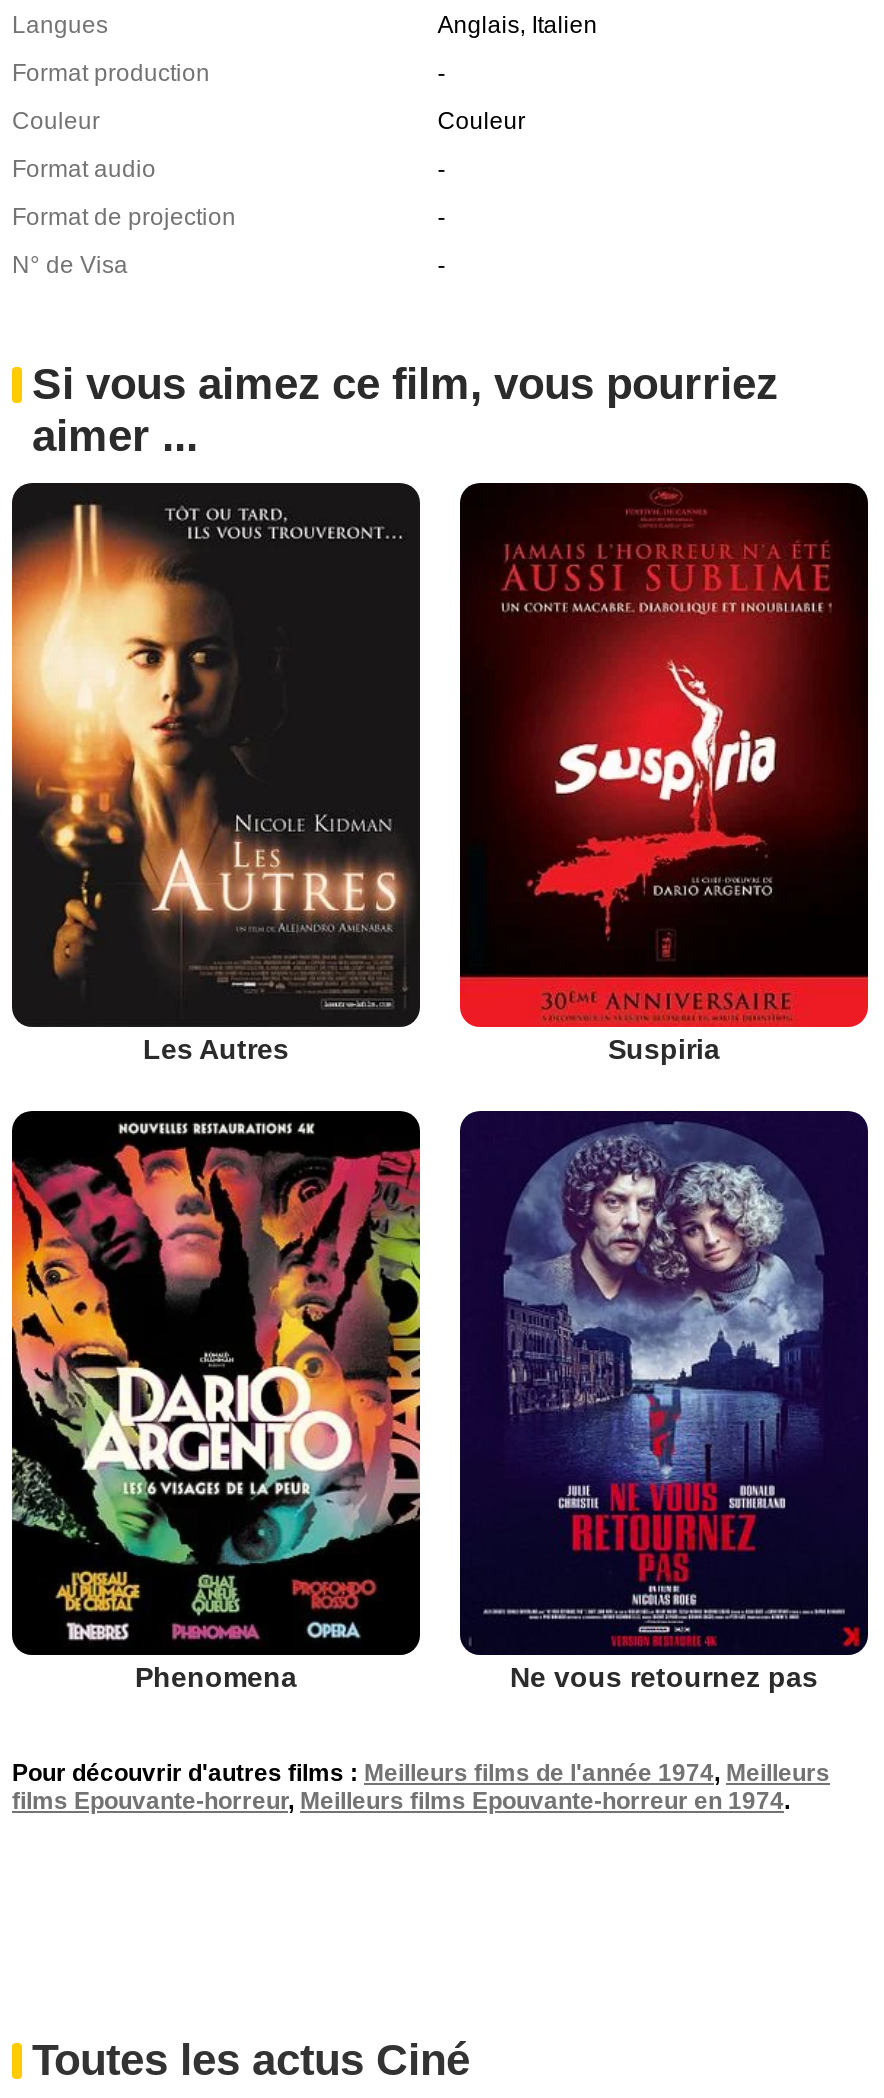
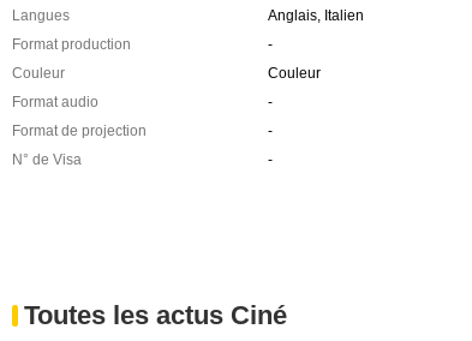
- Si vous aimez ce film, vous pourriez
- aimer ...

- [image]
- Les Autres
- Suspiria

- [image]

- [image]
- Phenomena
- Ne vous retournez pas
- Pour découvrir d'autres films : Meilleurs films de l'année 1974, Meilleurs
- films Epouvante-horreur, Meilleurs films Epouvante-horreur en 1974.

- [image]
